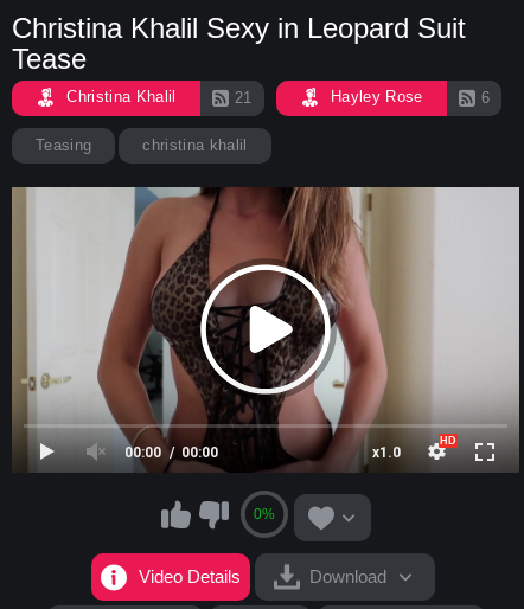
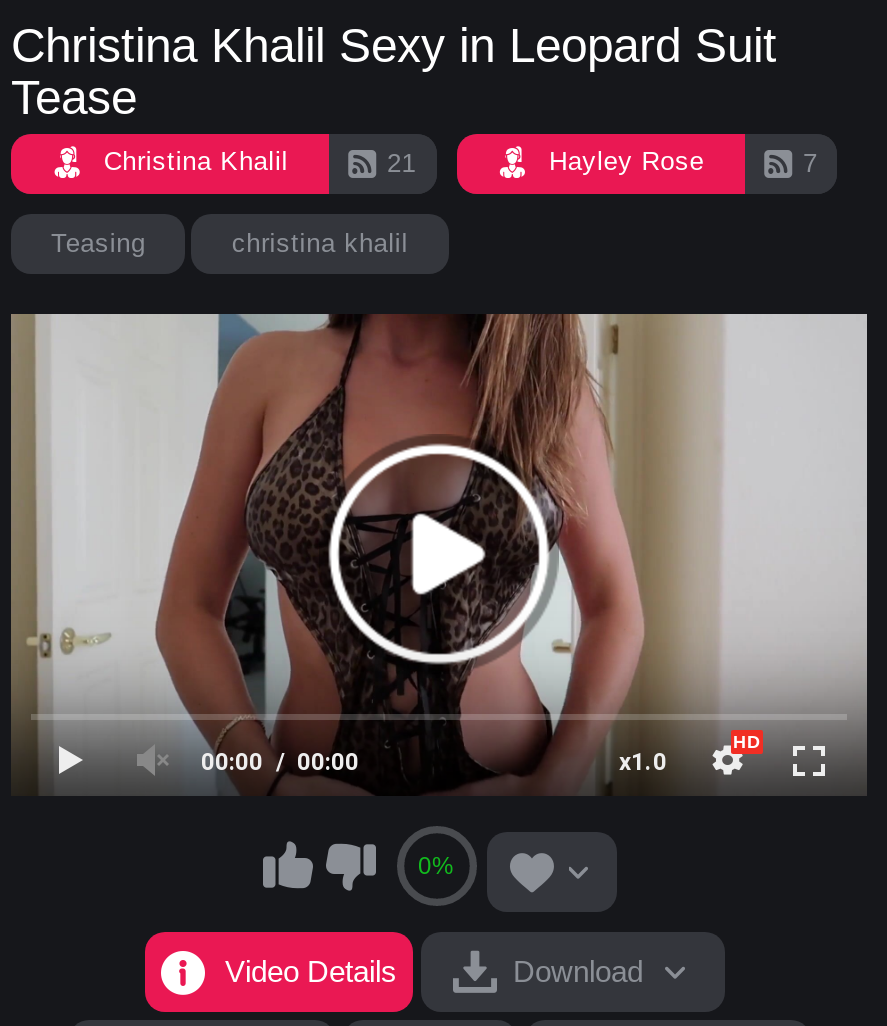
- 6
+ 7
